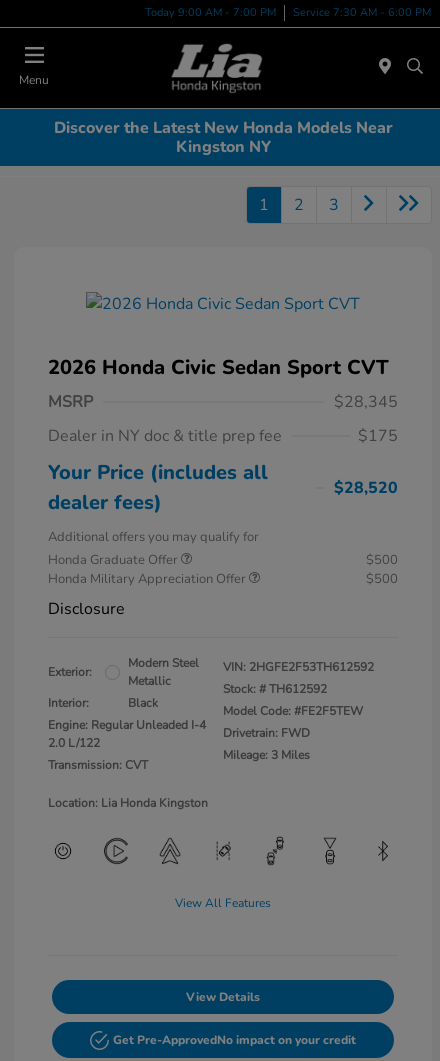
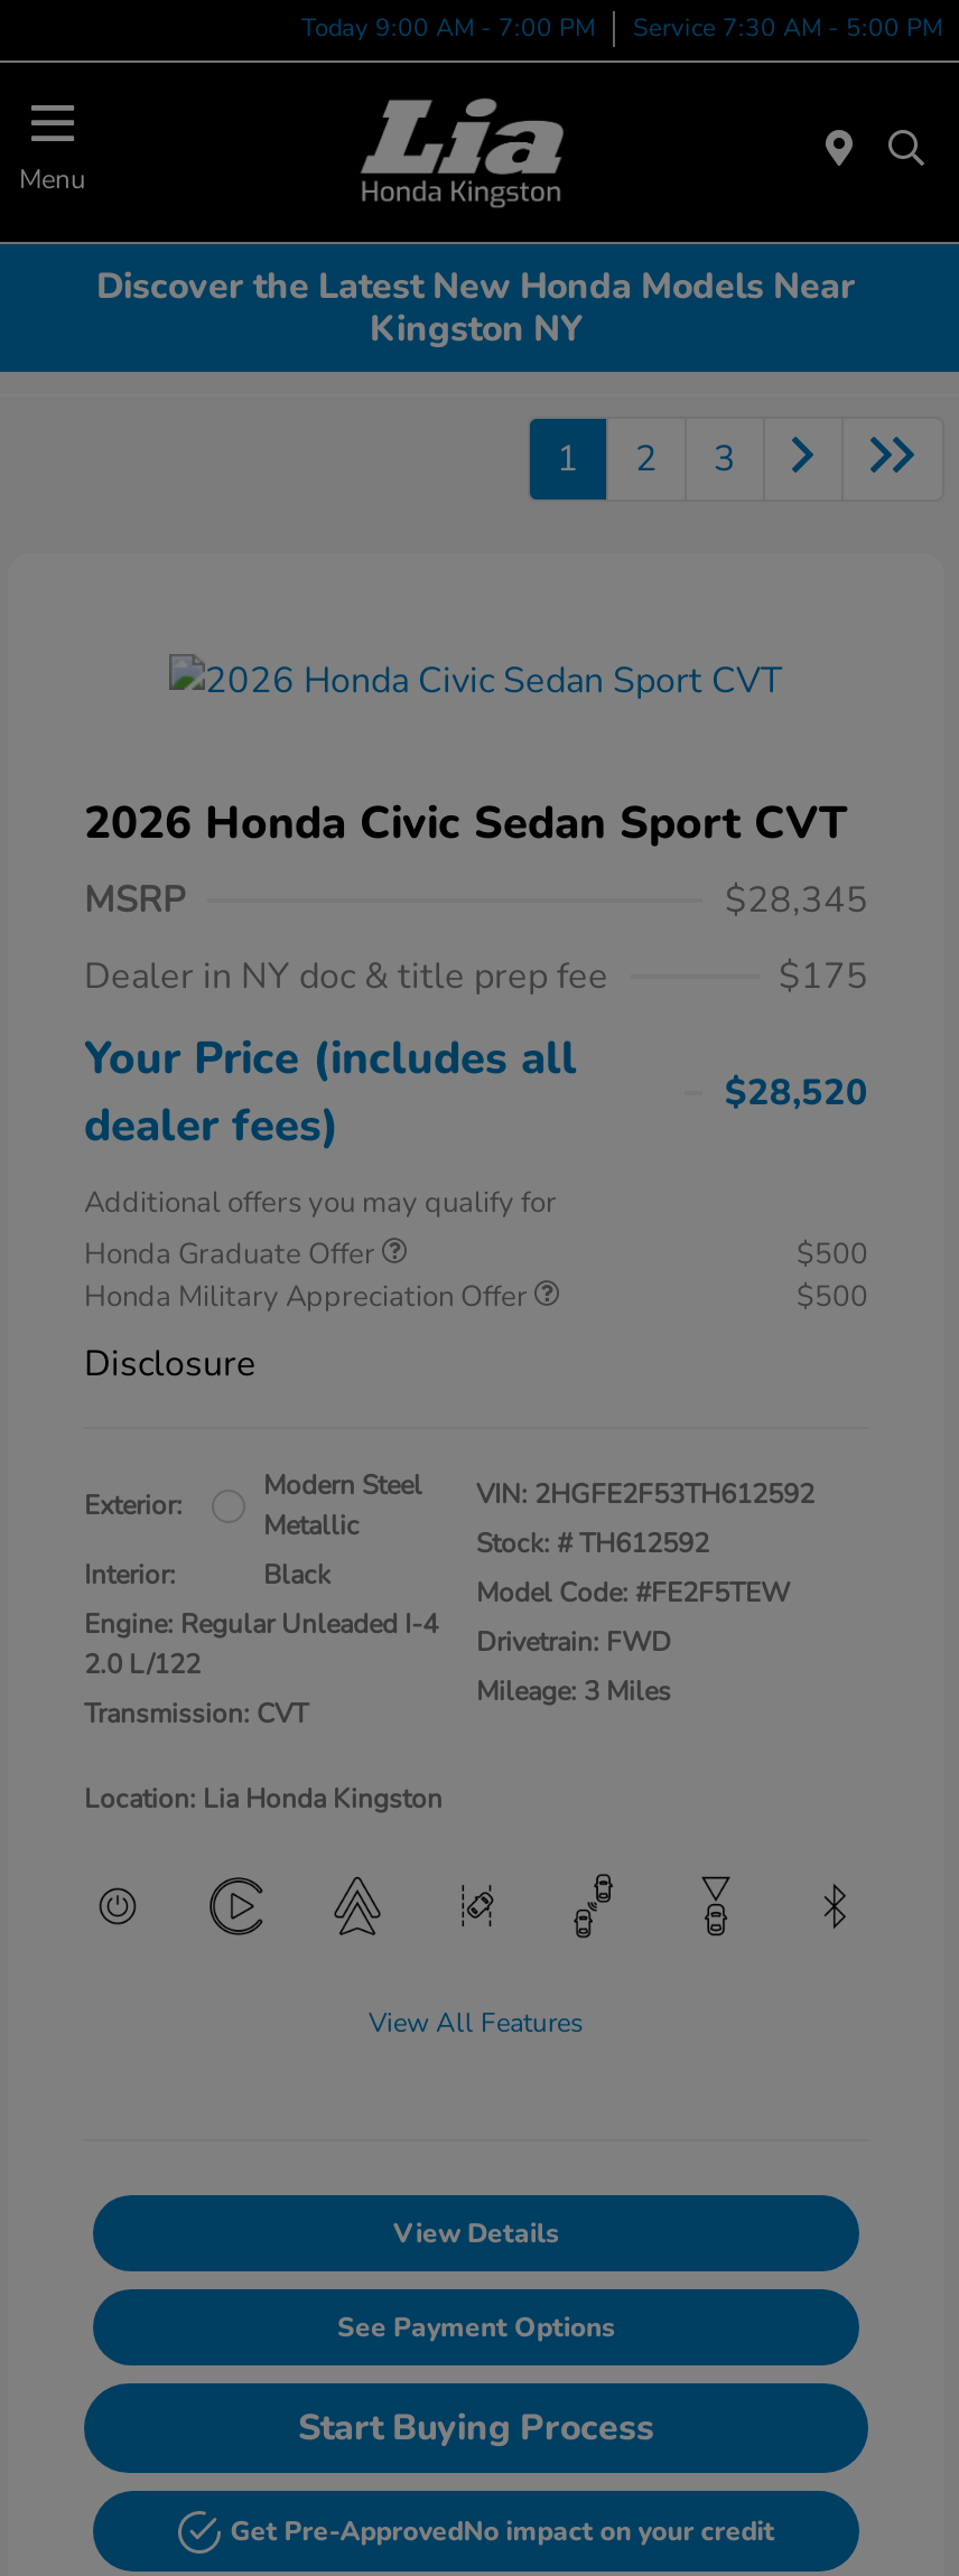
- Today 9:00 AM - 7:00 PM Service 7:30 AM - 6:00 PM
+ Today 9:00 AM - 7:00 PM Service 7:30 AM - 5:00 PM

+ See Payment Options
+ Start Buying Process
